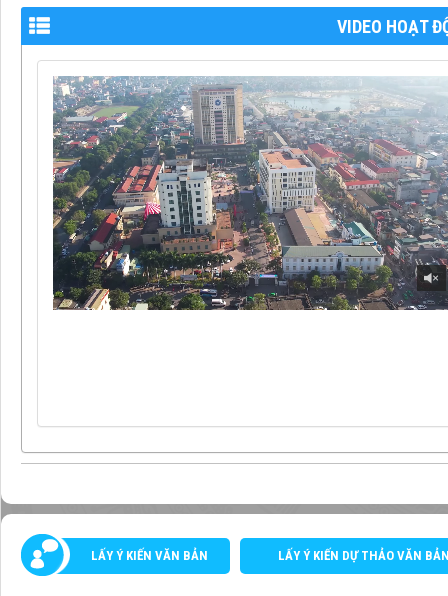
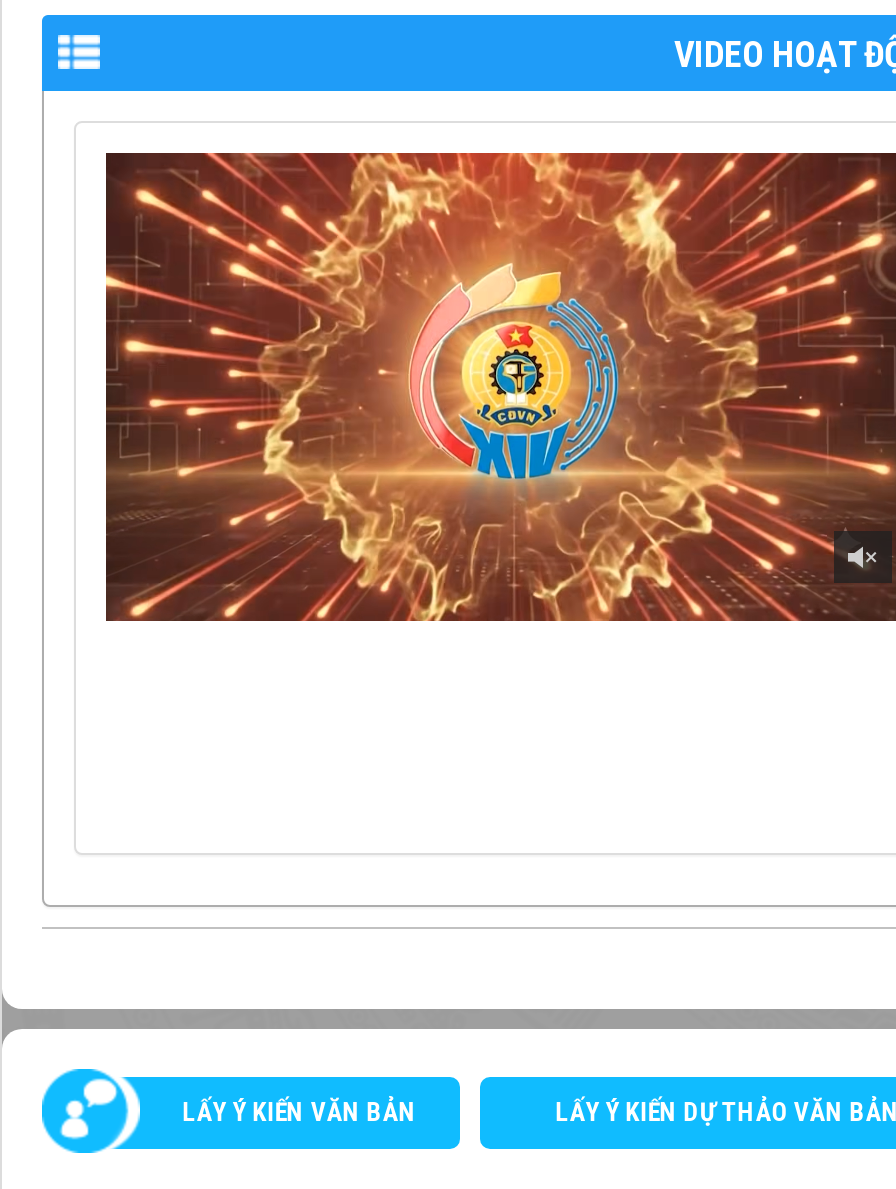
- [image]
+ [image]
